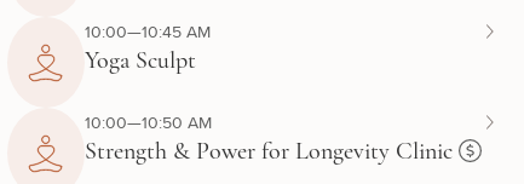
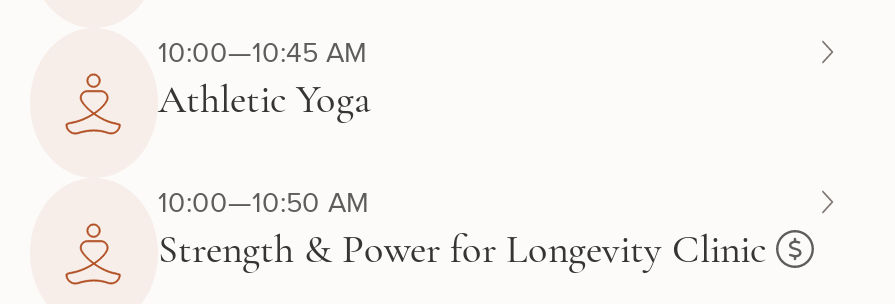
- Yoga Sculpt
+ Athletic Yoga
